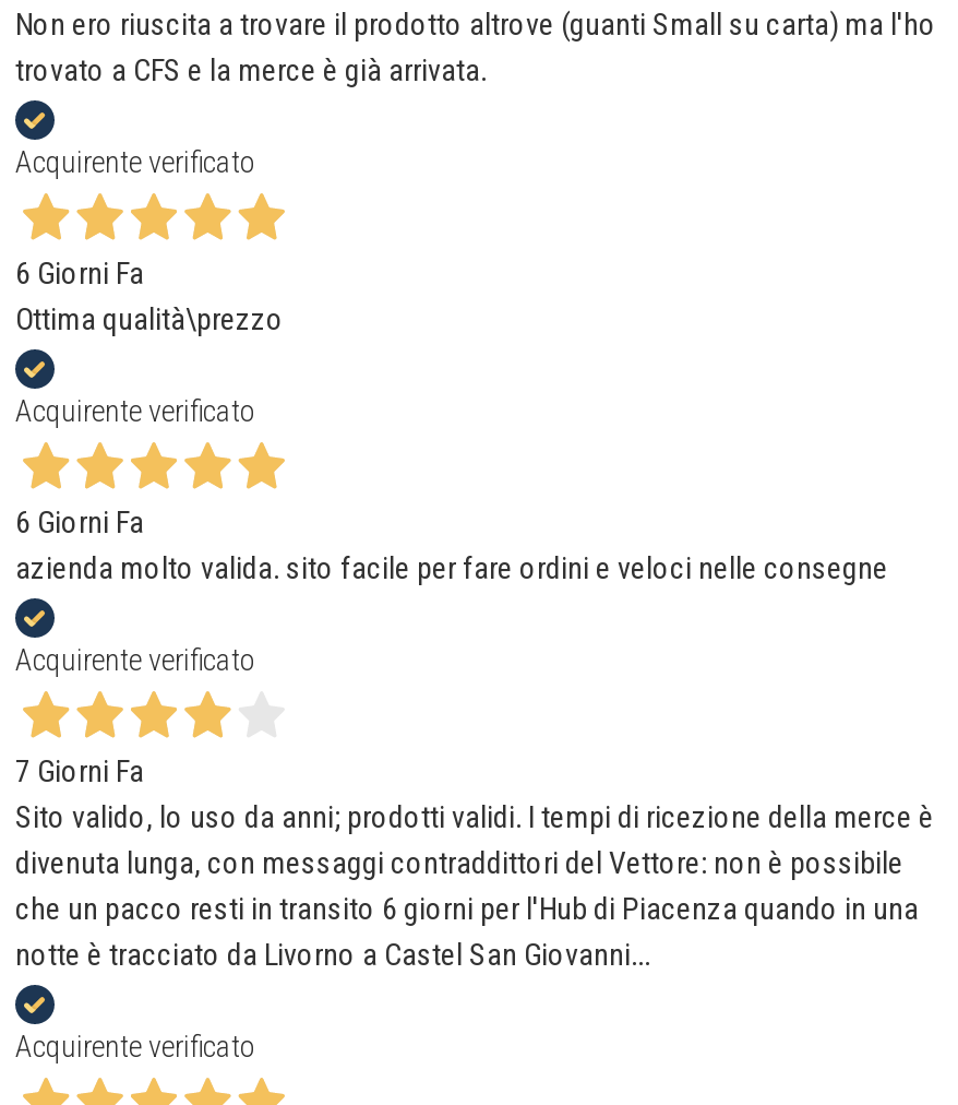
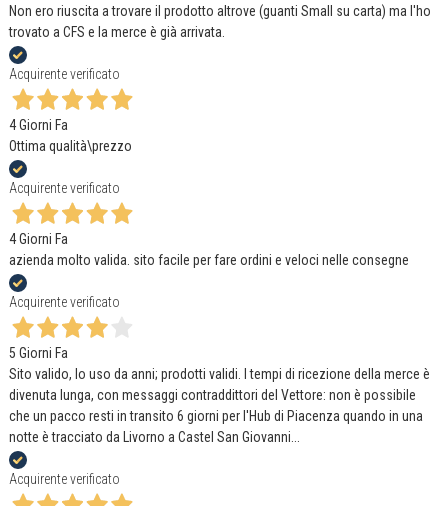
- 6 Giorni Fa
+ 4 Giorni Fa

- 6 Giorni Fa
+ 4 Giorni Fa

- 7 Giorni Fa
+ 5 Giorni Fa
